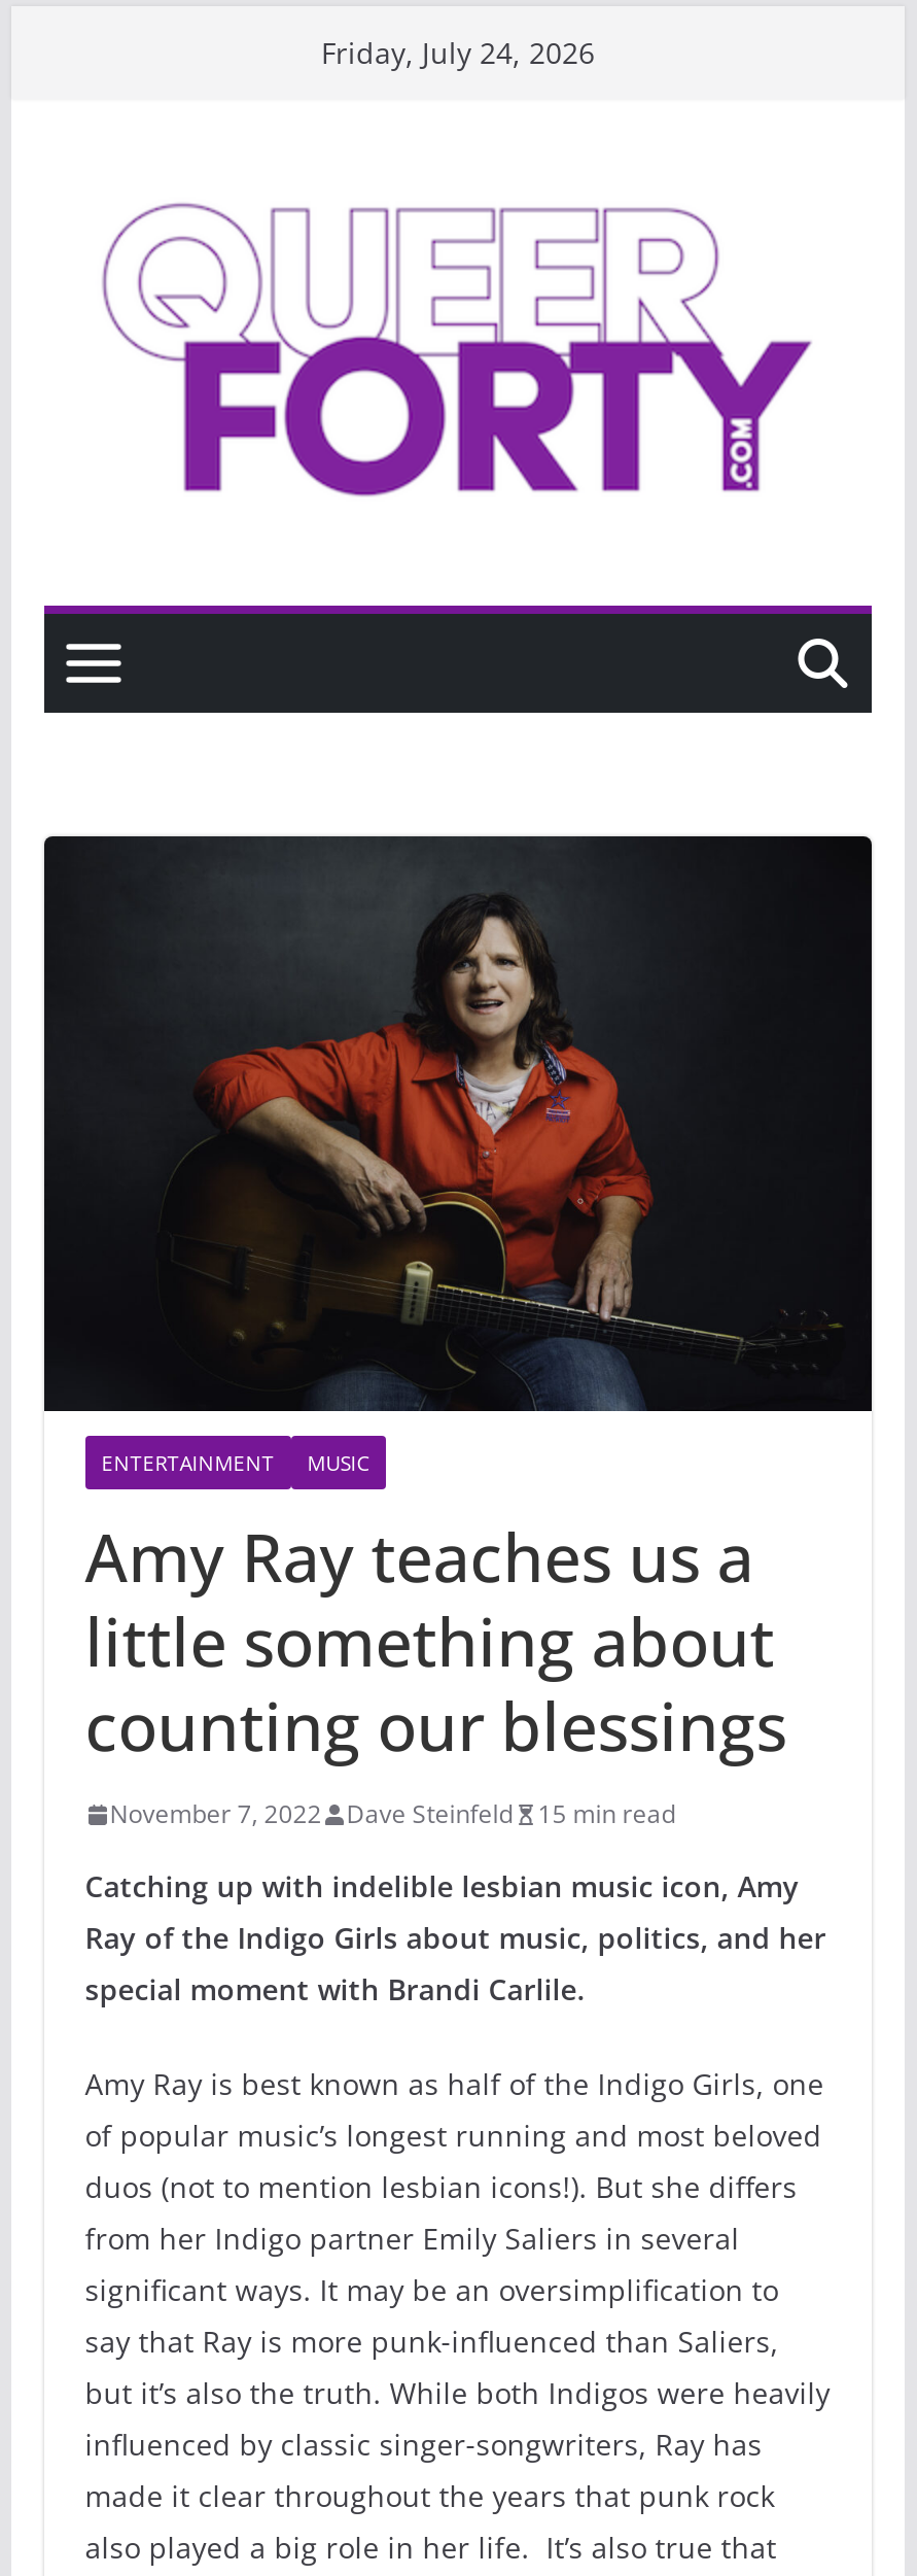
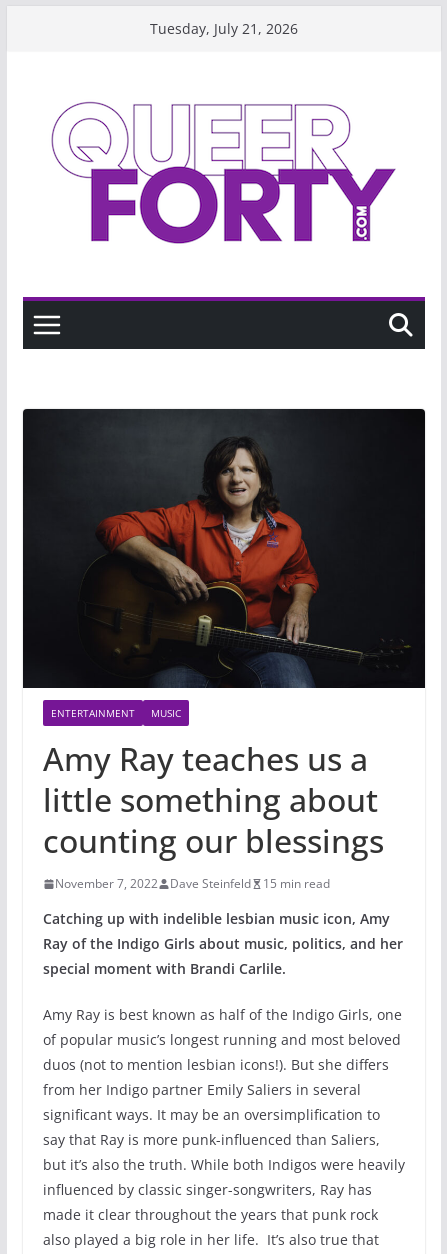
- Friday, July 24, 2026
+ Tuesday, July 21, 2026
